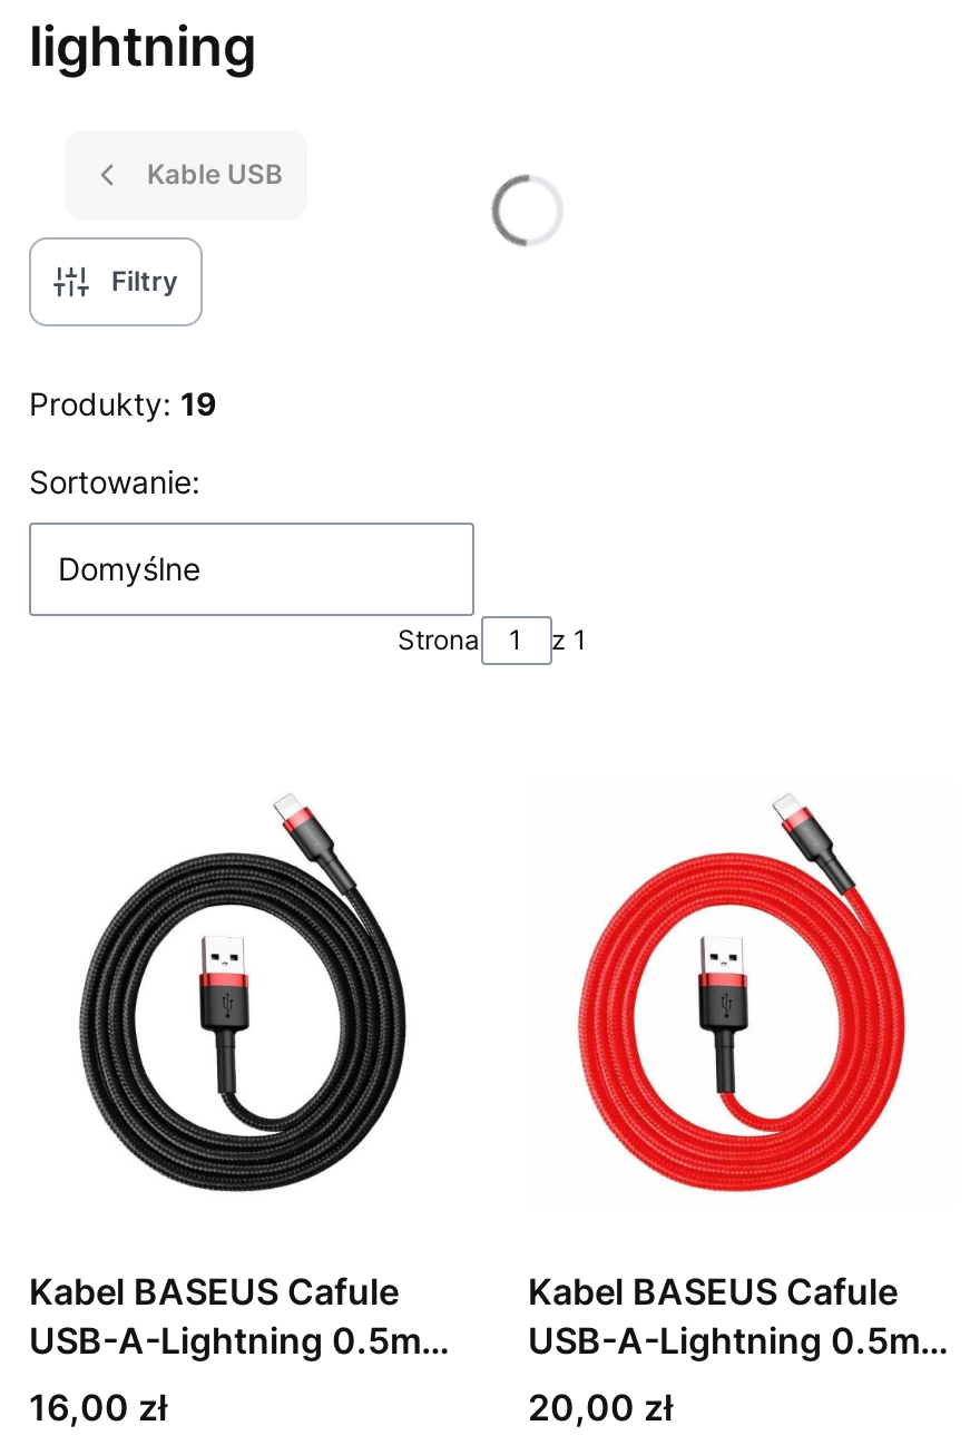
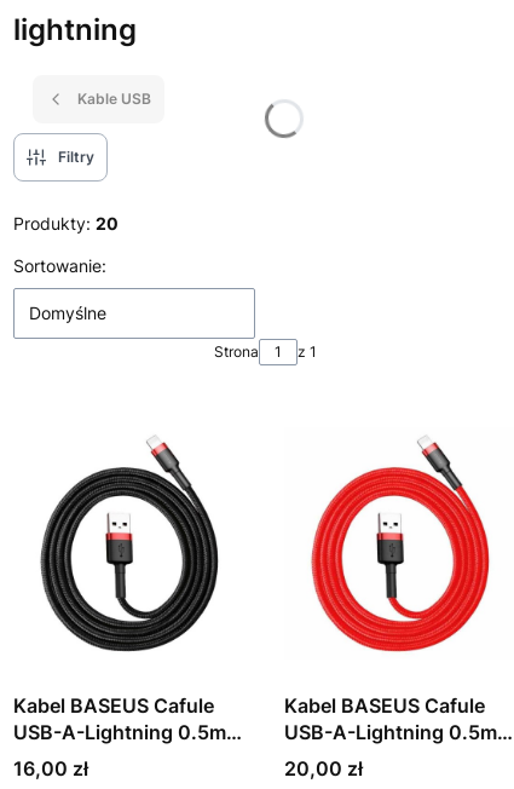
- Produkty: 19
+ Produkty: 20
